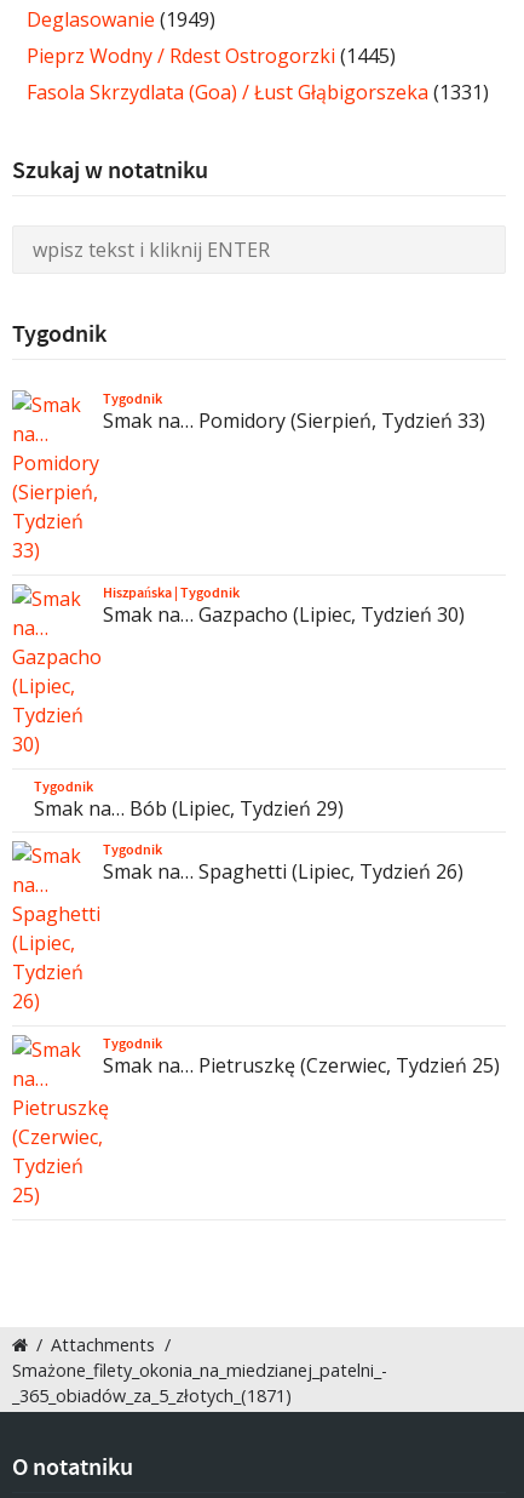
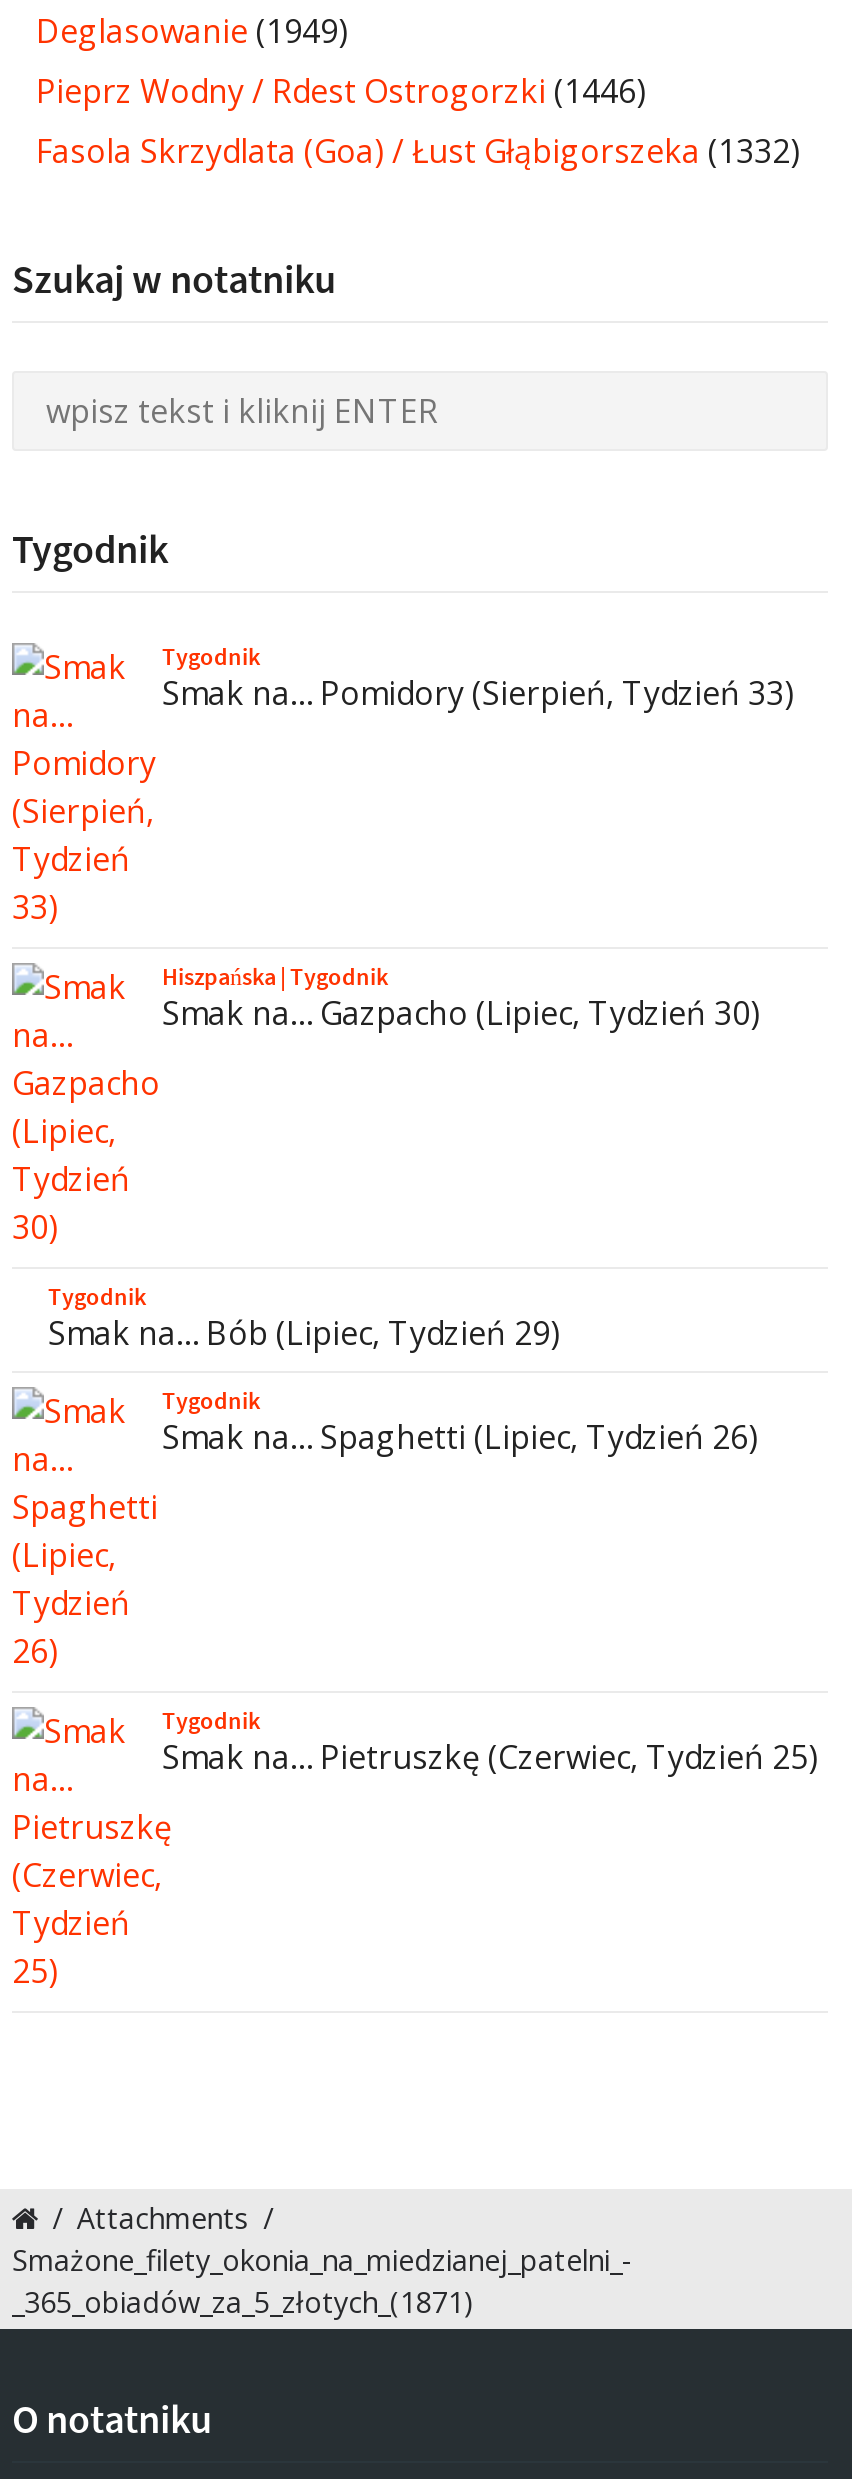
- Pieprz Wodny / Rdest Ostrogorzki (1445)
+ Pieprz Wodny / Rdest Ostrogorzki (1446)

- Fasola Skrzydlata (Goa) / Łust Głąbigorszeka (1331)
+ Fasola Skrzydlata (Goa) / Łust Głąbigorszeka (1332)
